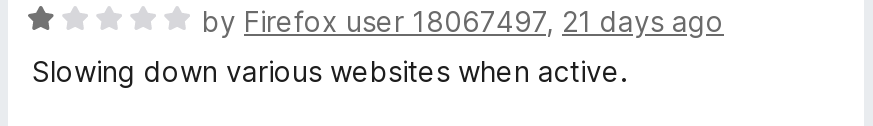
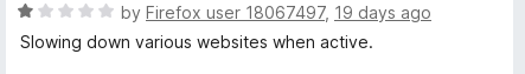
- by Firefox user 18067497, 21 days ago
+ by Firefox user 18067497, 19 days ago
